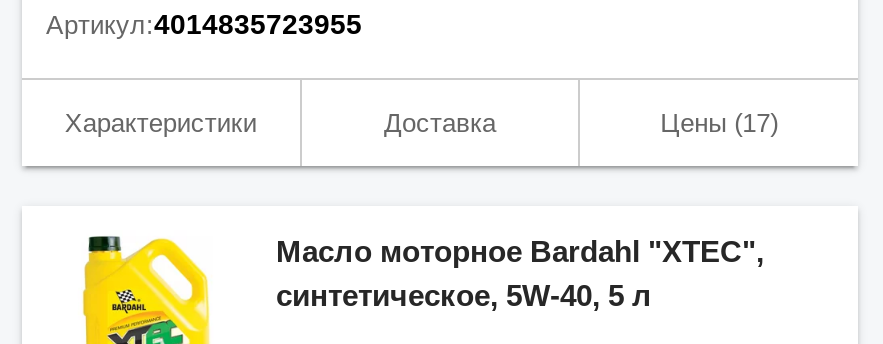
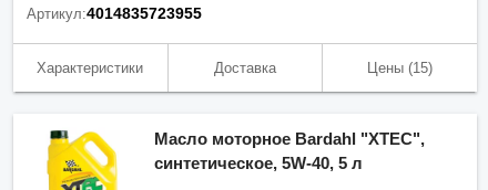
- Цены (17)
+ Цены (15)
